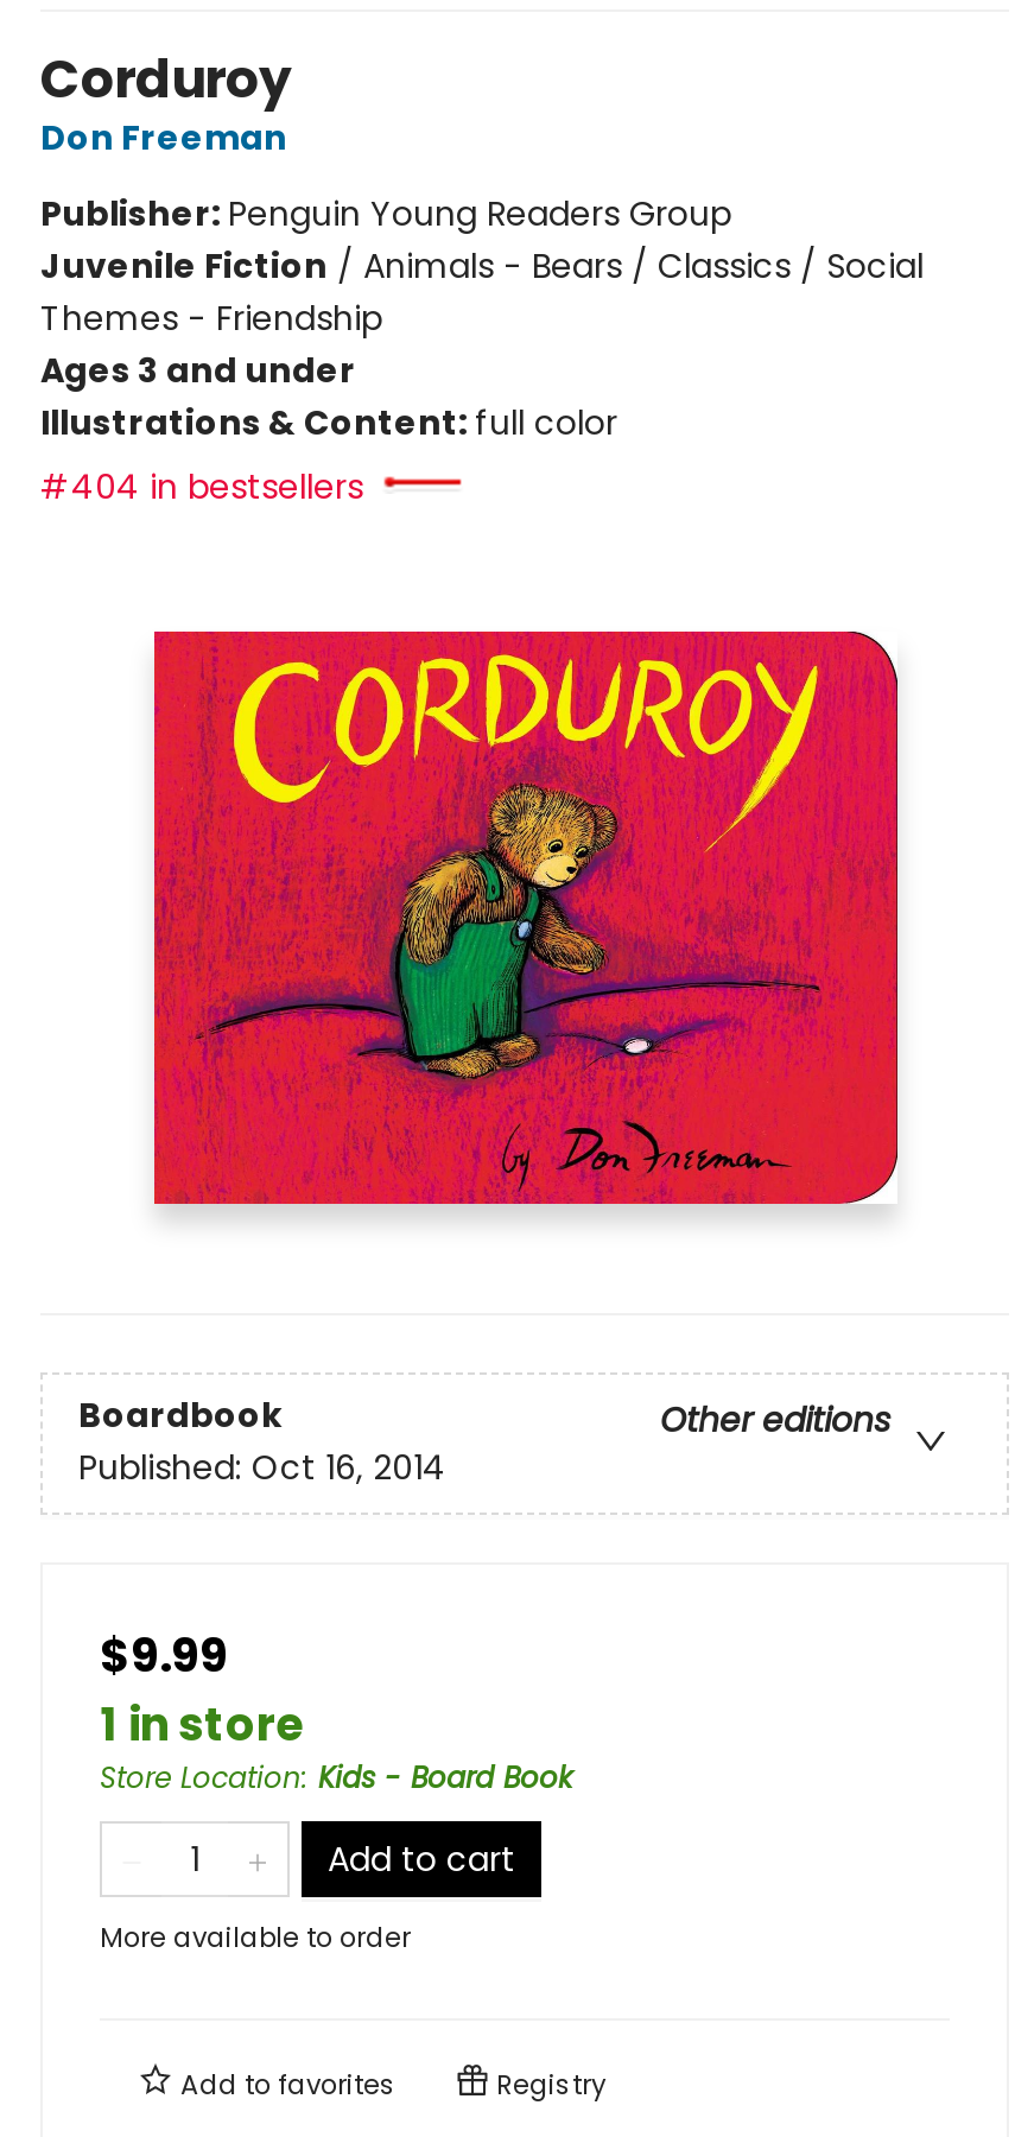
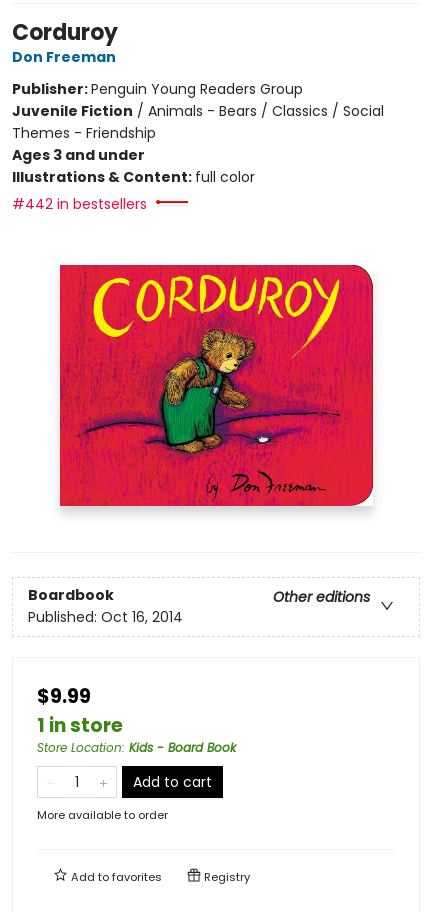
- #404 in bestsellers
+ #442 in bestsellers
